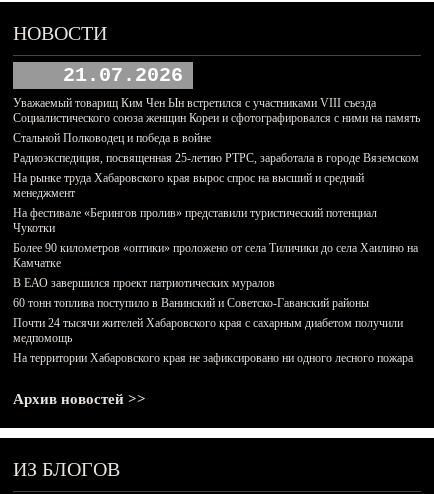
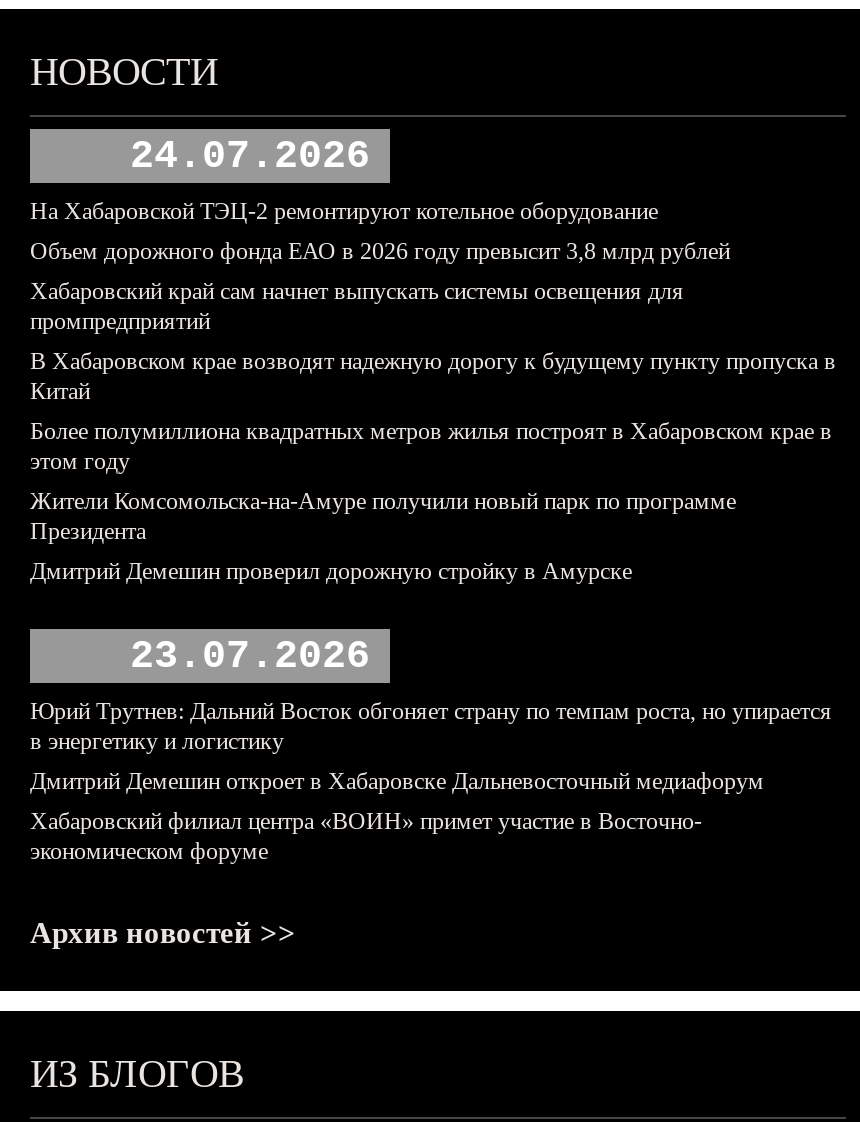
- 21.07.2026
- Уважаемый товарищ Ким Чен Ын встретился с участниками VIII съезда
- Социалистического союза женщин Кореи и сфотографировался с ними на память
- Стальной Полководец и победа в войне
- Радиоэкспедиция, посвященная 25-летию РТРС, заработала в городе Вяземском
- На рынке труда Хабаровского края вырос спрос на высший и средний
- менеджмент
- На фестивале «Берингов пролив» представили туристический потенциал
- Чукотки
- Более 90 километров «оптики» проложено от села Тиличики до села Хаилино на
- Камчатке
- В ЕАО завершился проект патриотических муралов
- 60 тонн топлива поступило в Ванинский и Советско-Гаванский районы
- Почти 24 тысячи жителей Хабаровского края с сахарным диабетом получили
- медпомощь
- На территории Хабаровского края не зафиксировано ни одного лесного пожара
+ 24.07.2026
+ На Хабаровской ТЭЦ-2 ремонтируют котельное оборудование
+ Объем дорожного фонда ЕАО в 2026 году превысит 3,8 млрд рублей
+ Хабаровский край сам начнет выпускать системы освещения для
+ промпредприятий
+ В Хабаровском крае возводят надежную дорогу к будущему пункту пропуска в
+ Китай
+ Более полумиллиона квадратных метров жилья построят в Хабаровском крае в
+ этом году
+ Жители Комсомольска-на-Амуре получили новый парк по программе
+ Президента
+ Дмитрий Демешин проверил дорожную стройку в Амурске
+ 23.07.2026
+ Юрий Трутнев: Дальний Восток обгоняет страну по темпам роста, но упирается
+ в энергетику и логистику
+ Дмитрий Демешин откроет в Хабаровске Дальневосточный медиафорум
+ Хабаровский филиал центра «ВОИН» примет участие в Восточно-
+ экономическом форуме
